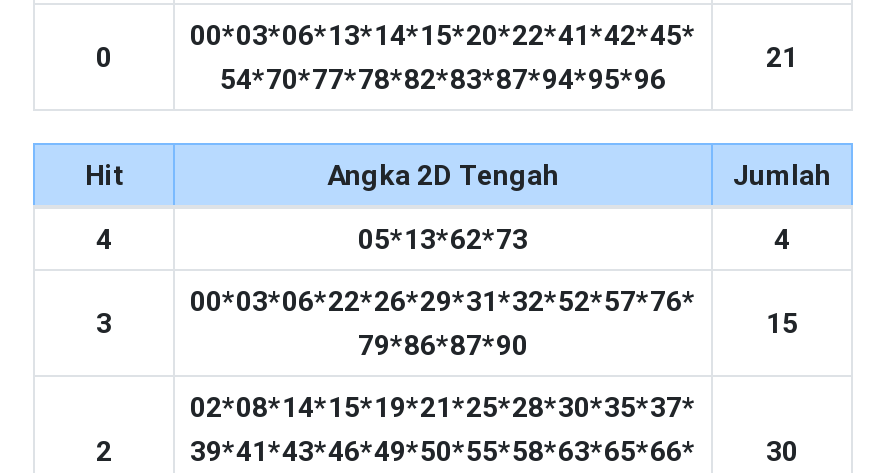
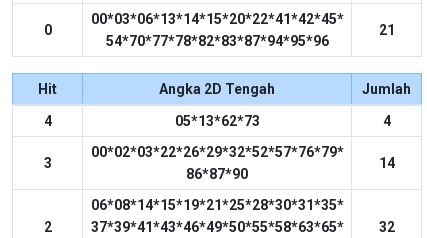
- 00*03*06*22*26*29*31*32*52*57*76*
+ 00*02*03*22*26*29*32*52*57*76*79*

- 15
+ 14

- 79*86*87*90
+ 86*87*90

- 02*08*14*15*19*21*25*28*30*35*37*
+ 06*08*14*15*19*21*25*28*30*31*35*

- 39*41*43*46*49*50*55*58*63*65*66*
+ 37*39*41*43*46*49*50*55*58*63*65*

- 30
+ 32
